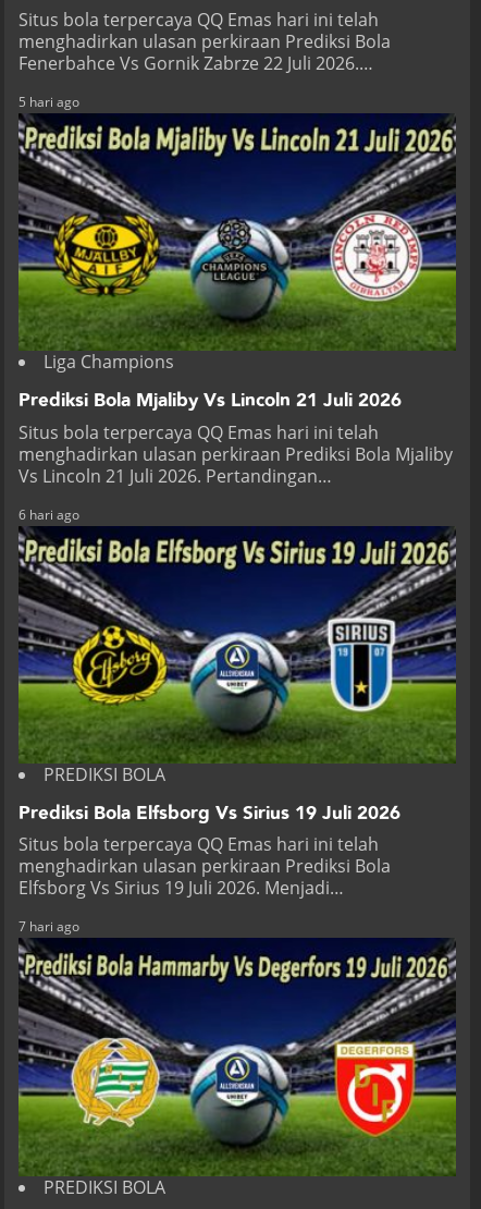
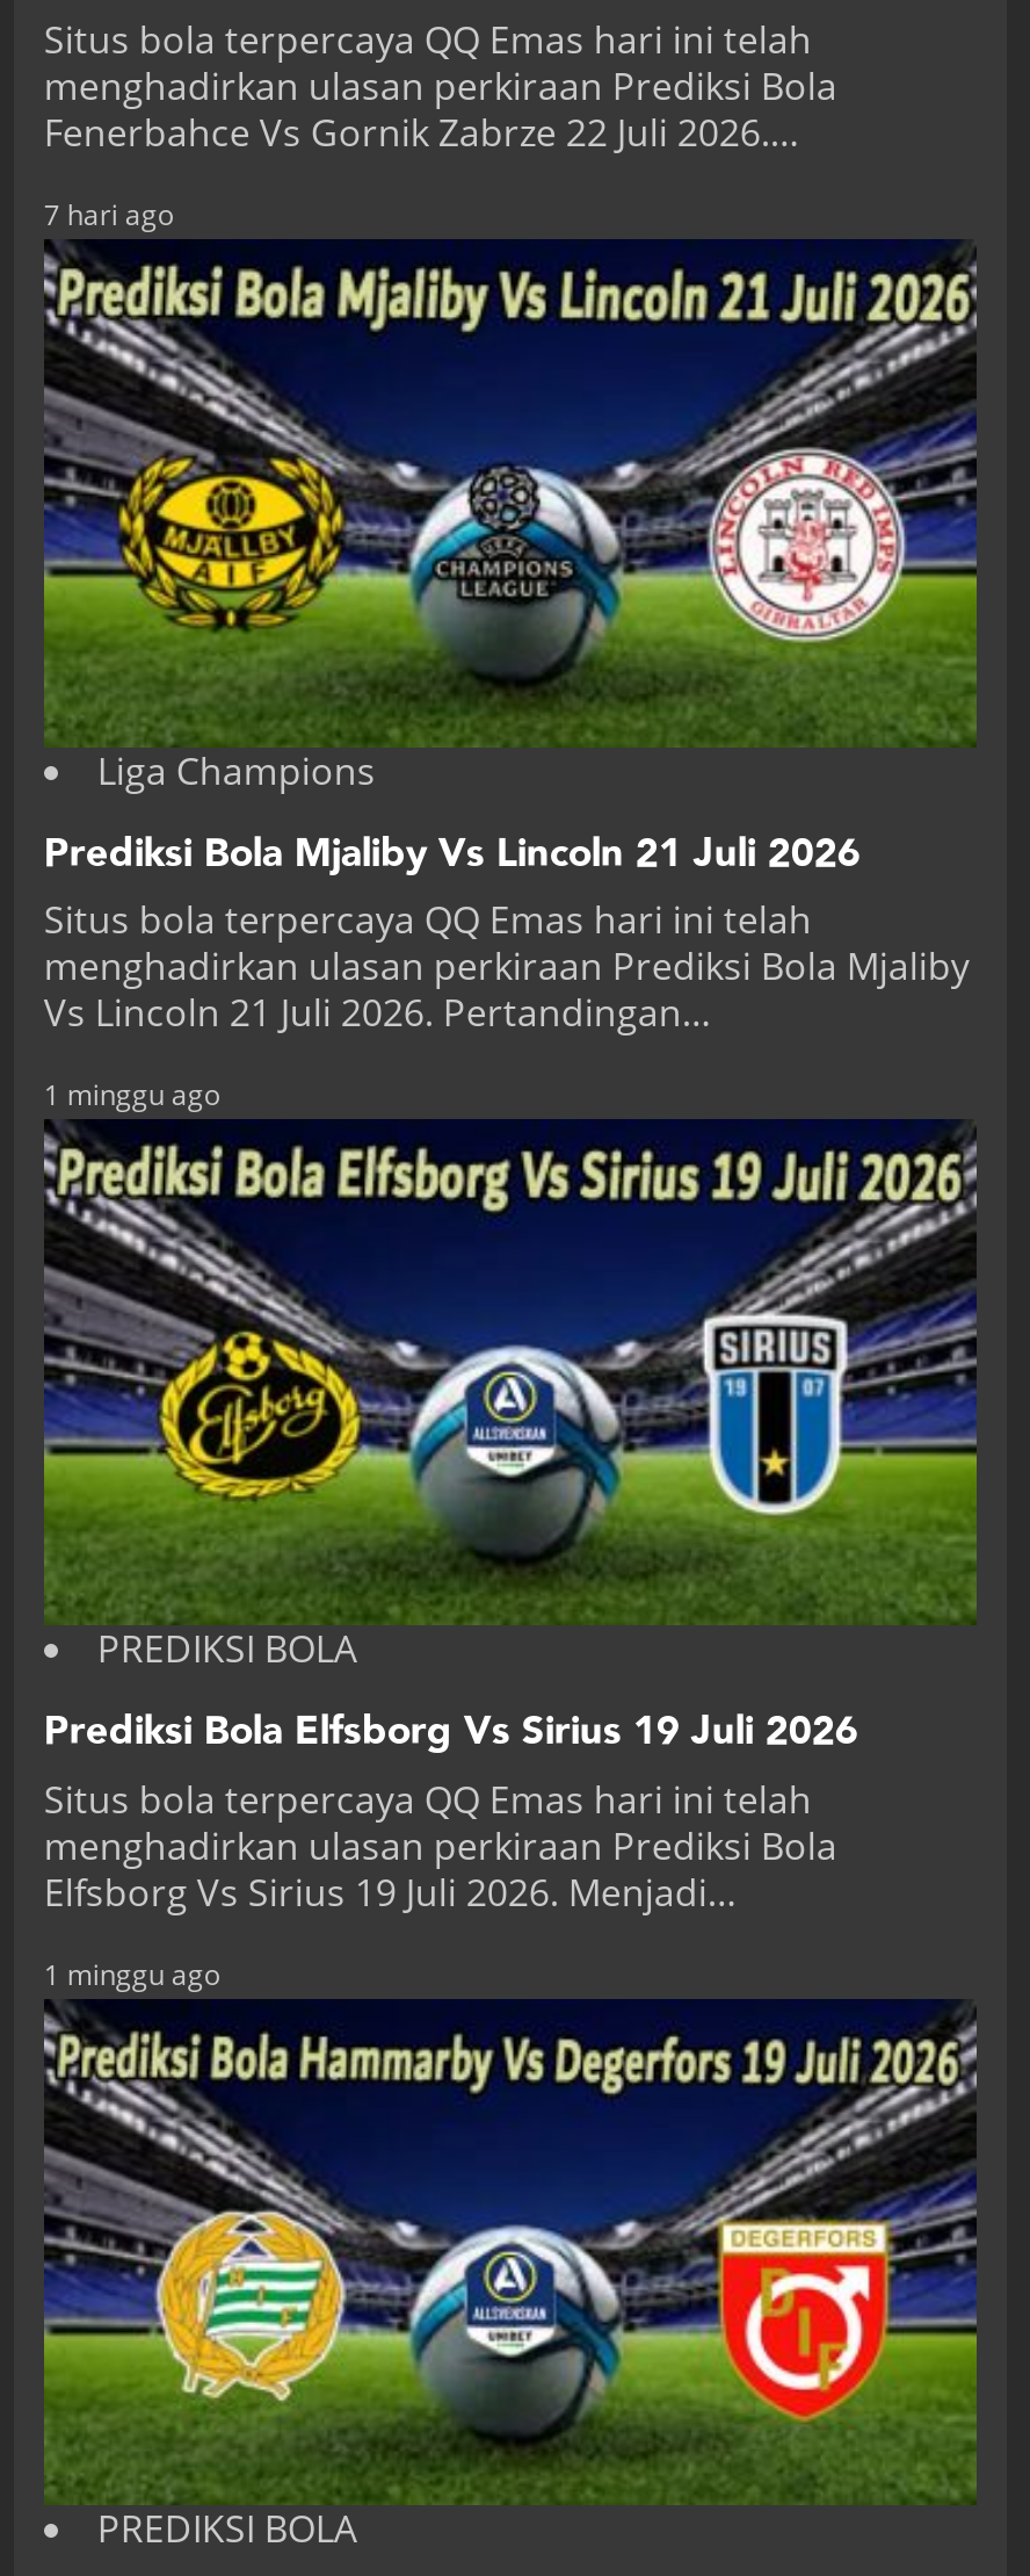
- 5 hari ago
+ 7 hari ago

- 6 hari ago
+ 1 minggu ago

- 7 hari ago
+ 1 minggu ago
